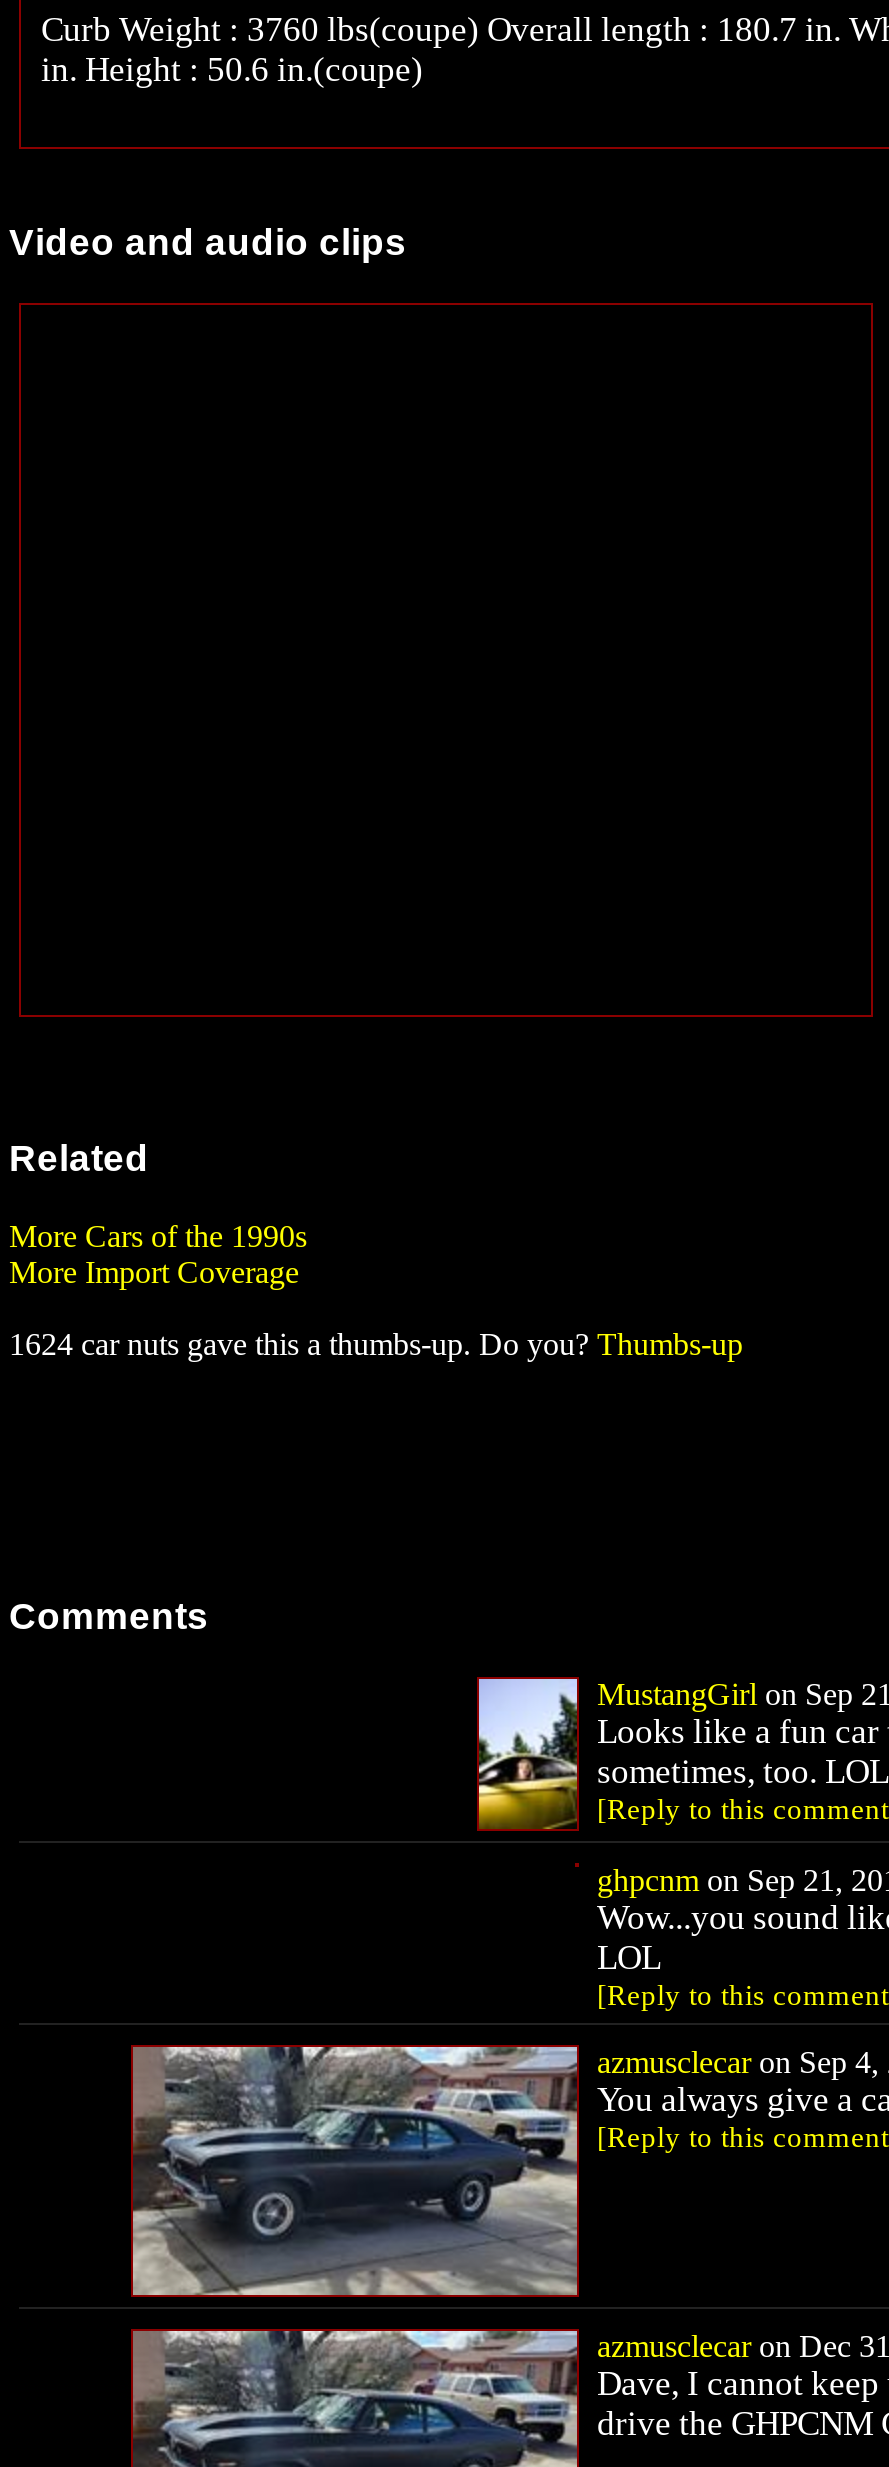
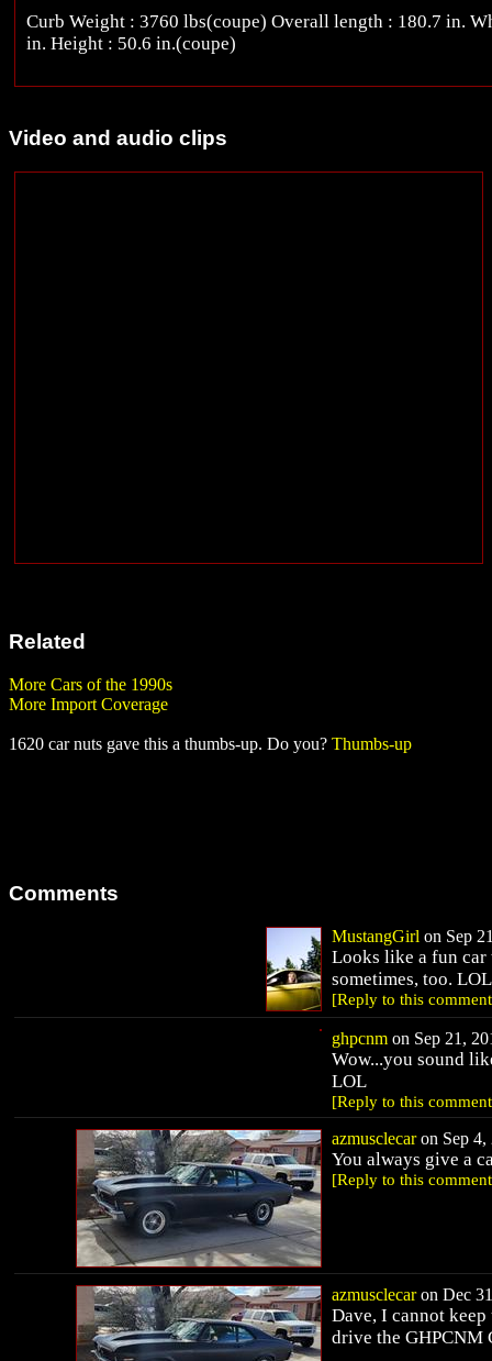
- 1624 car nuts gave this a thumbs-up. Do you? Thumbs-up
+ 1620 car nuts gave this a thumbs-up. Do you? Thumbs-up
